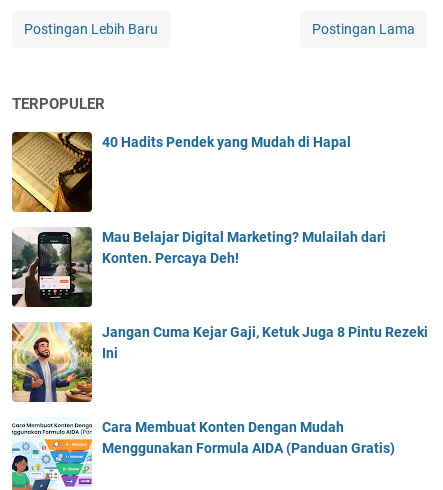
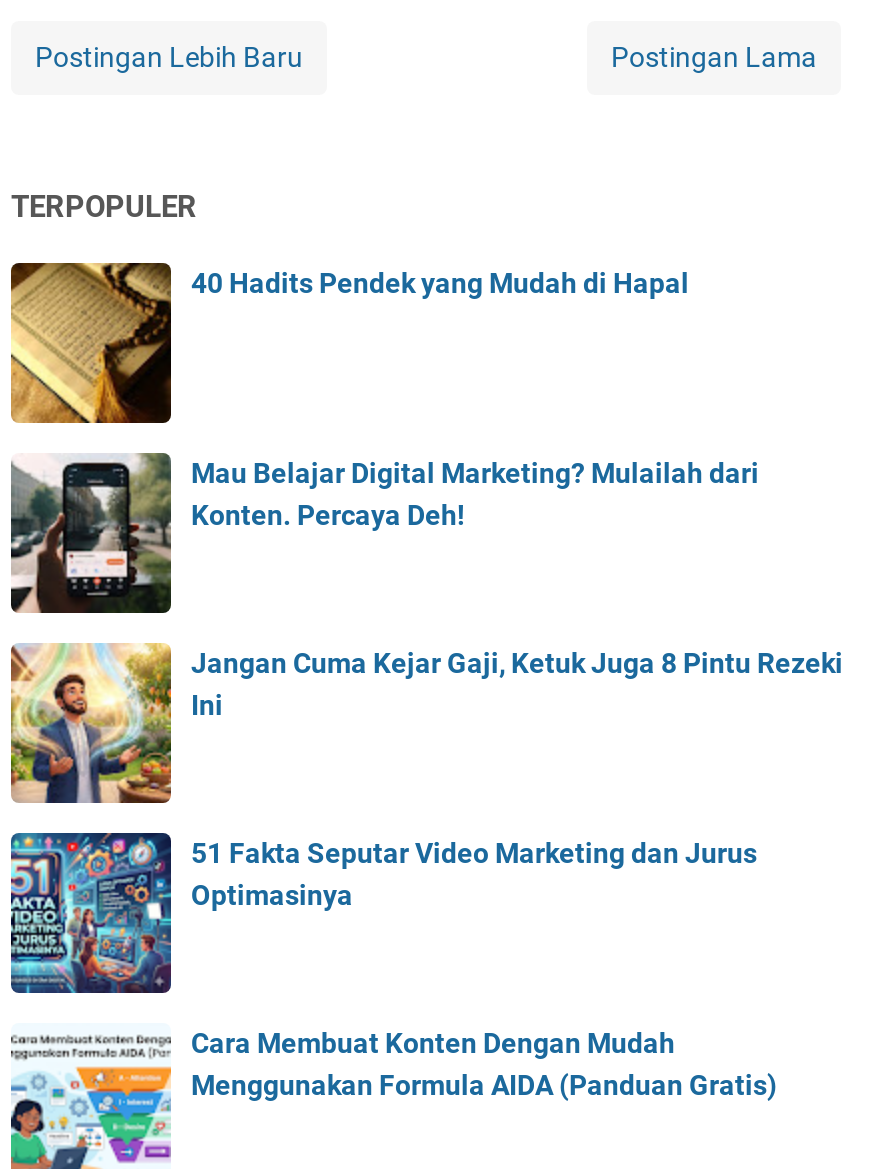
+ [image]
+ 51 Fakta Seputar Video Marketing dan Jurus
+ Optimasinya
